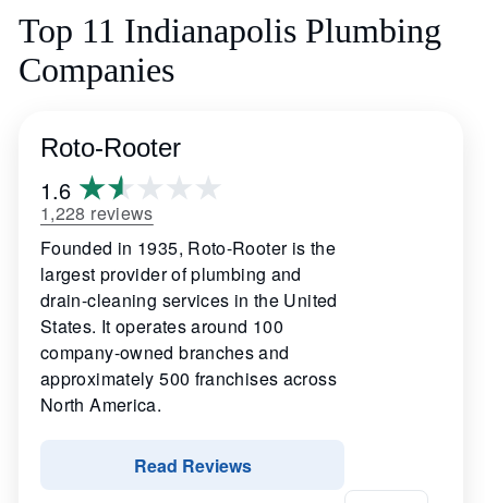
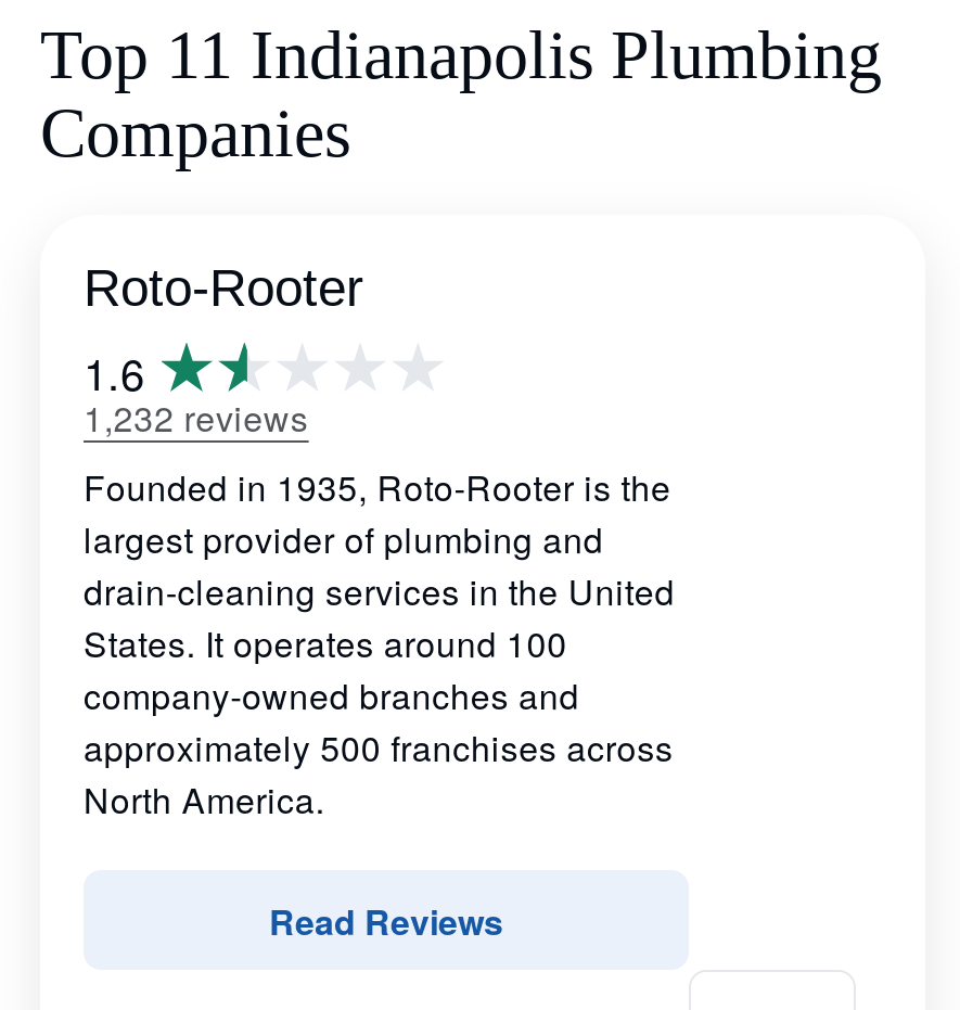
- 1,228 reviews
+ 1,232 reviews
